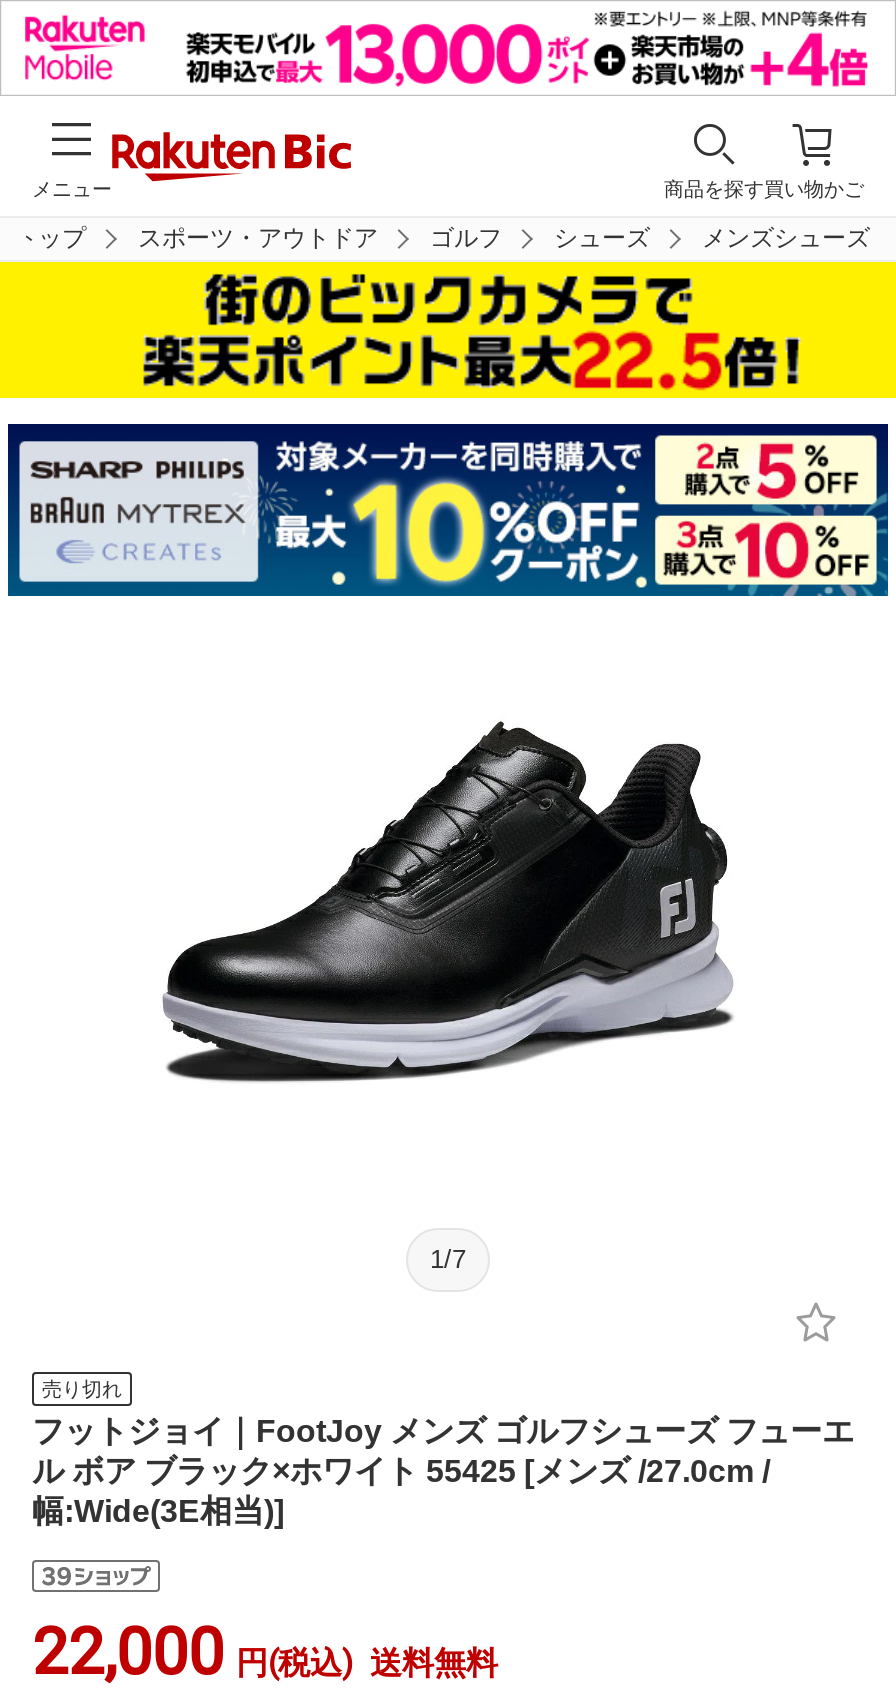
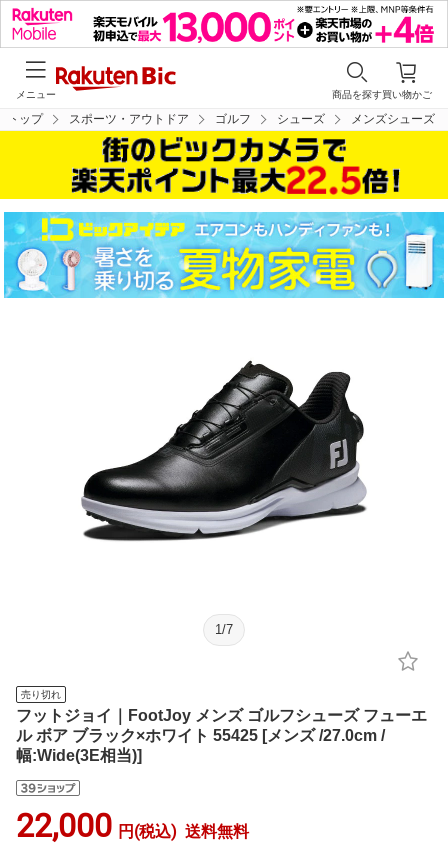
- [image]
+ [image]
